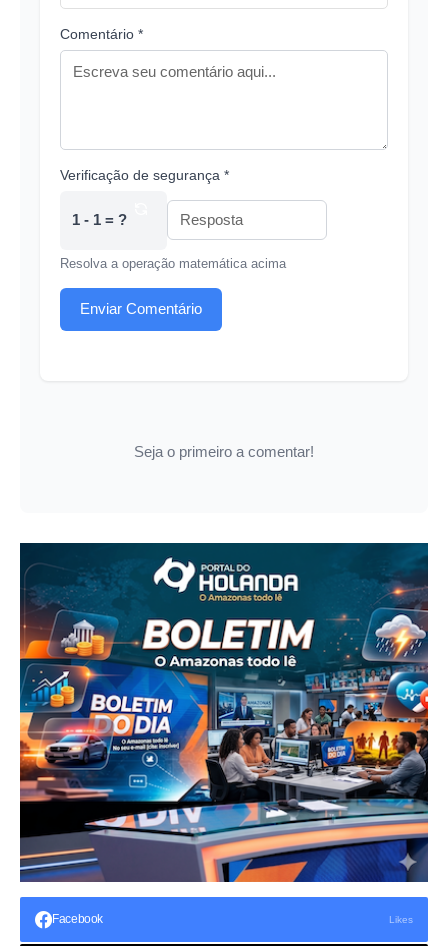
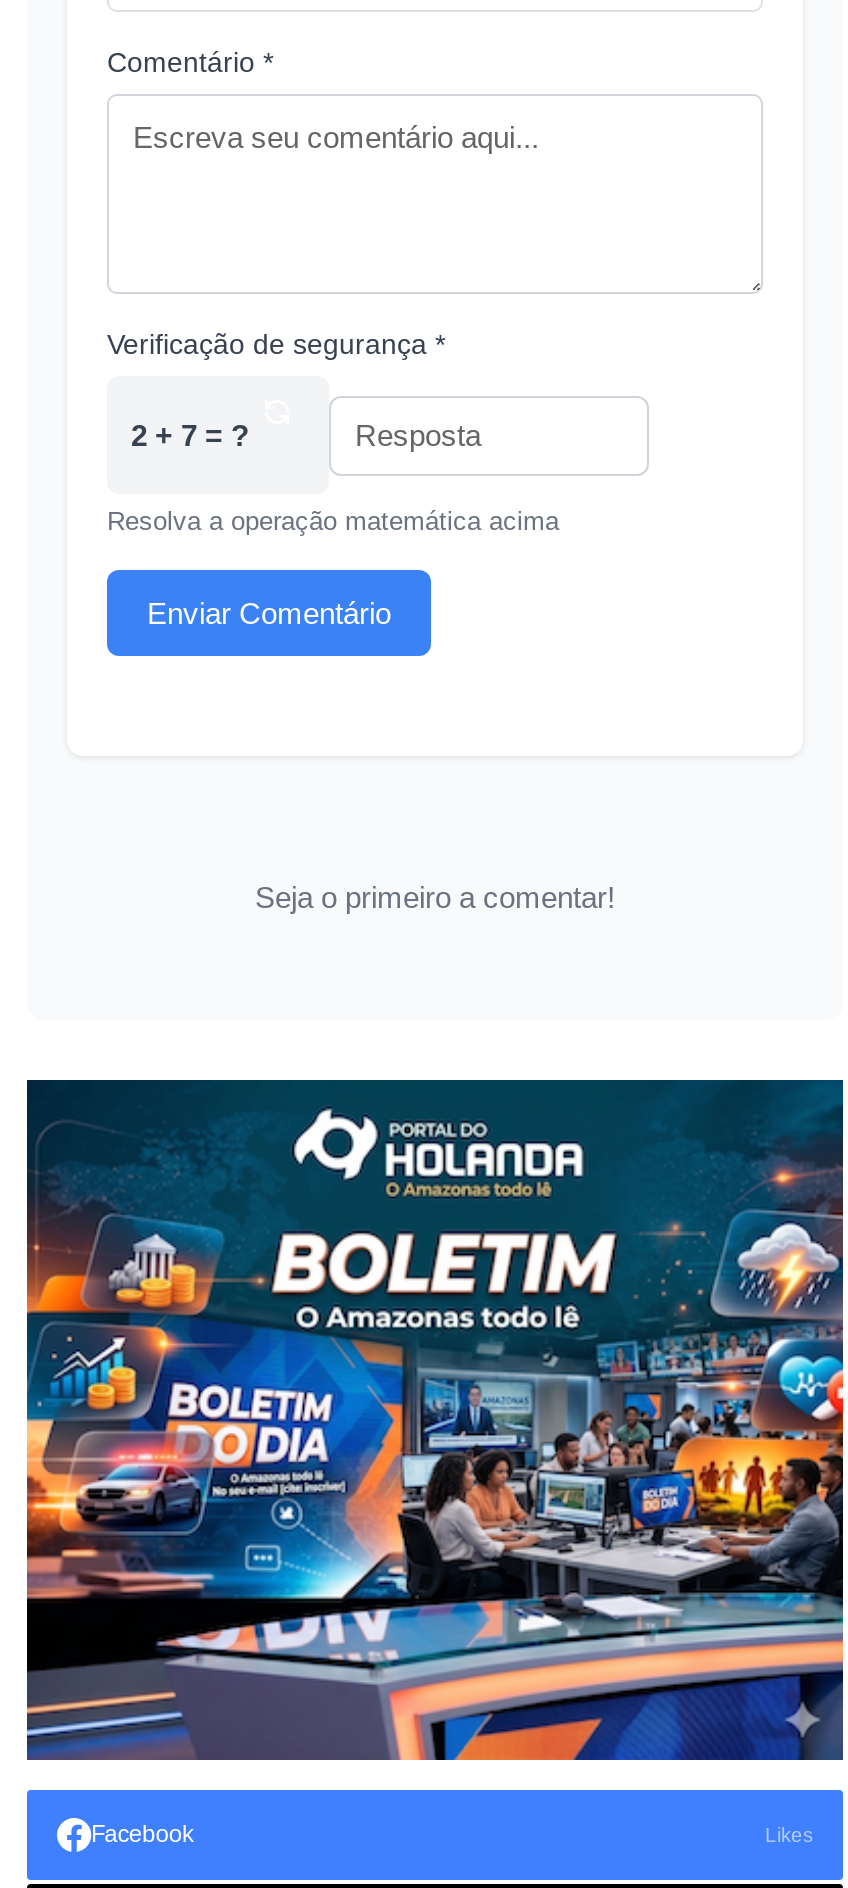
- 1 - 1 = ?
+ 2 + 7 = ?
